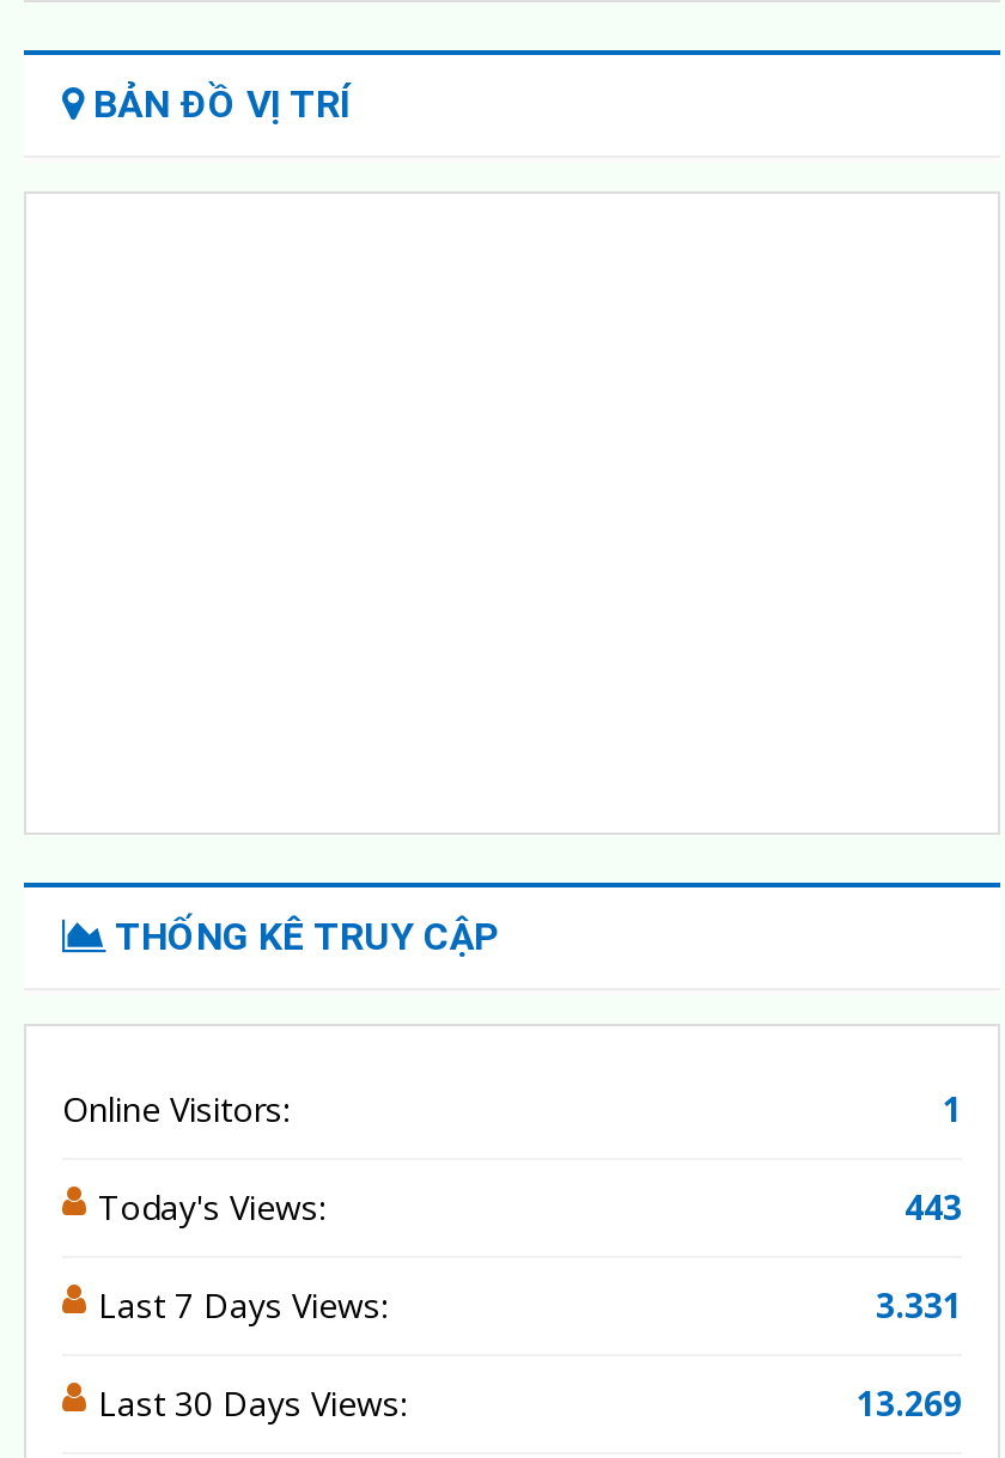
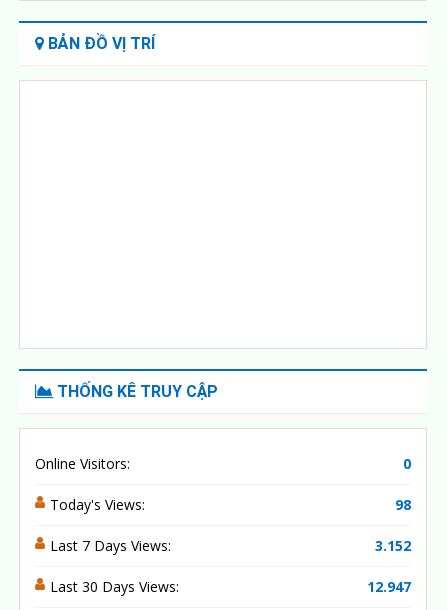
- 1
+ 0

- 443
+ 98

- 3.331
+ 3.152

- 13.269
+ 12.947
